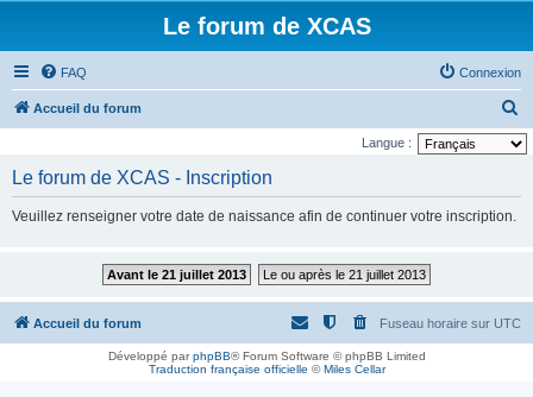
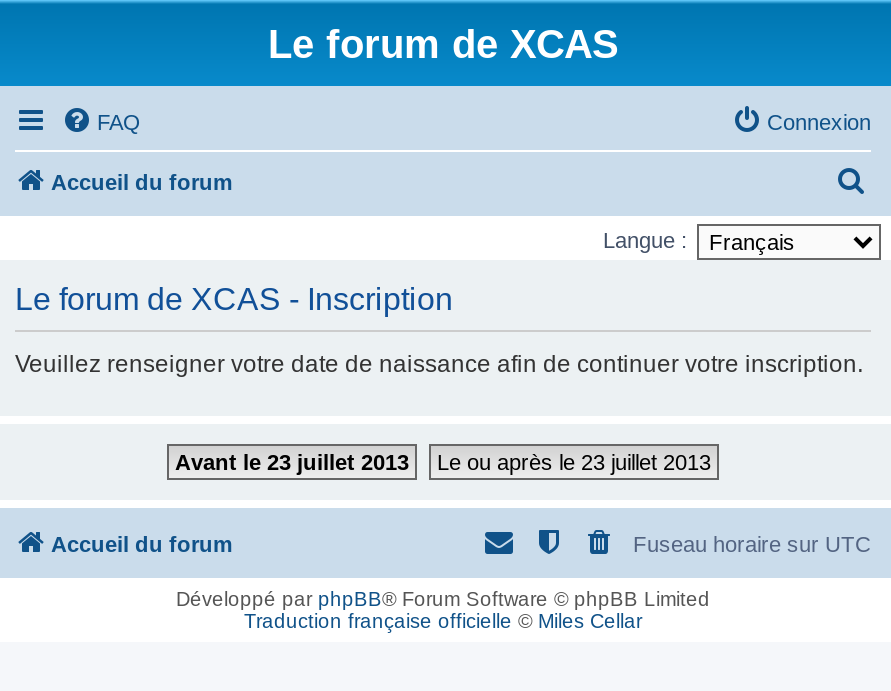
- Avant le 21 juillet 2013
+ Avant le 23 juillet 2013

- Le ou après le 21 juillet 2013
+ Le ou après le 23 juillet 2013
